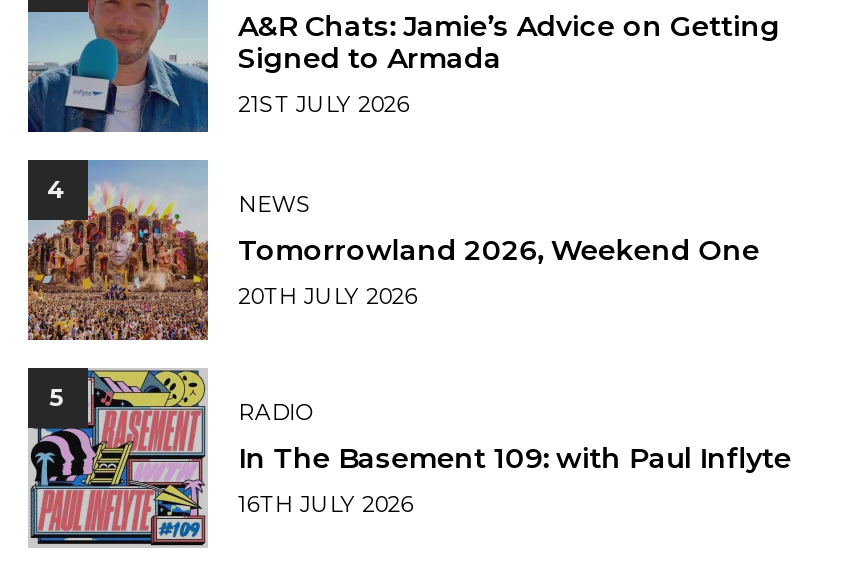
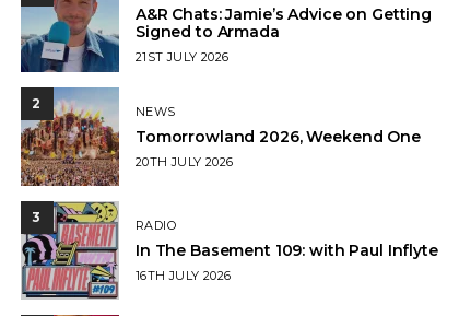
- 4
+ 2

- 5
+ 3
